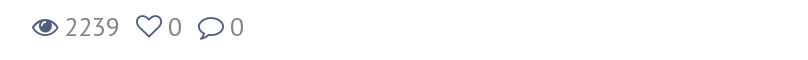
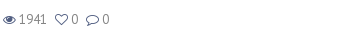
- 2239 0 0
+ 1941 0 0
